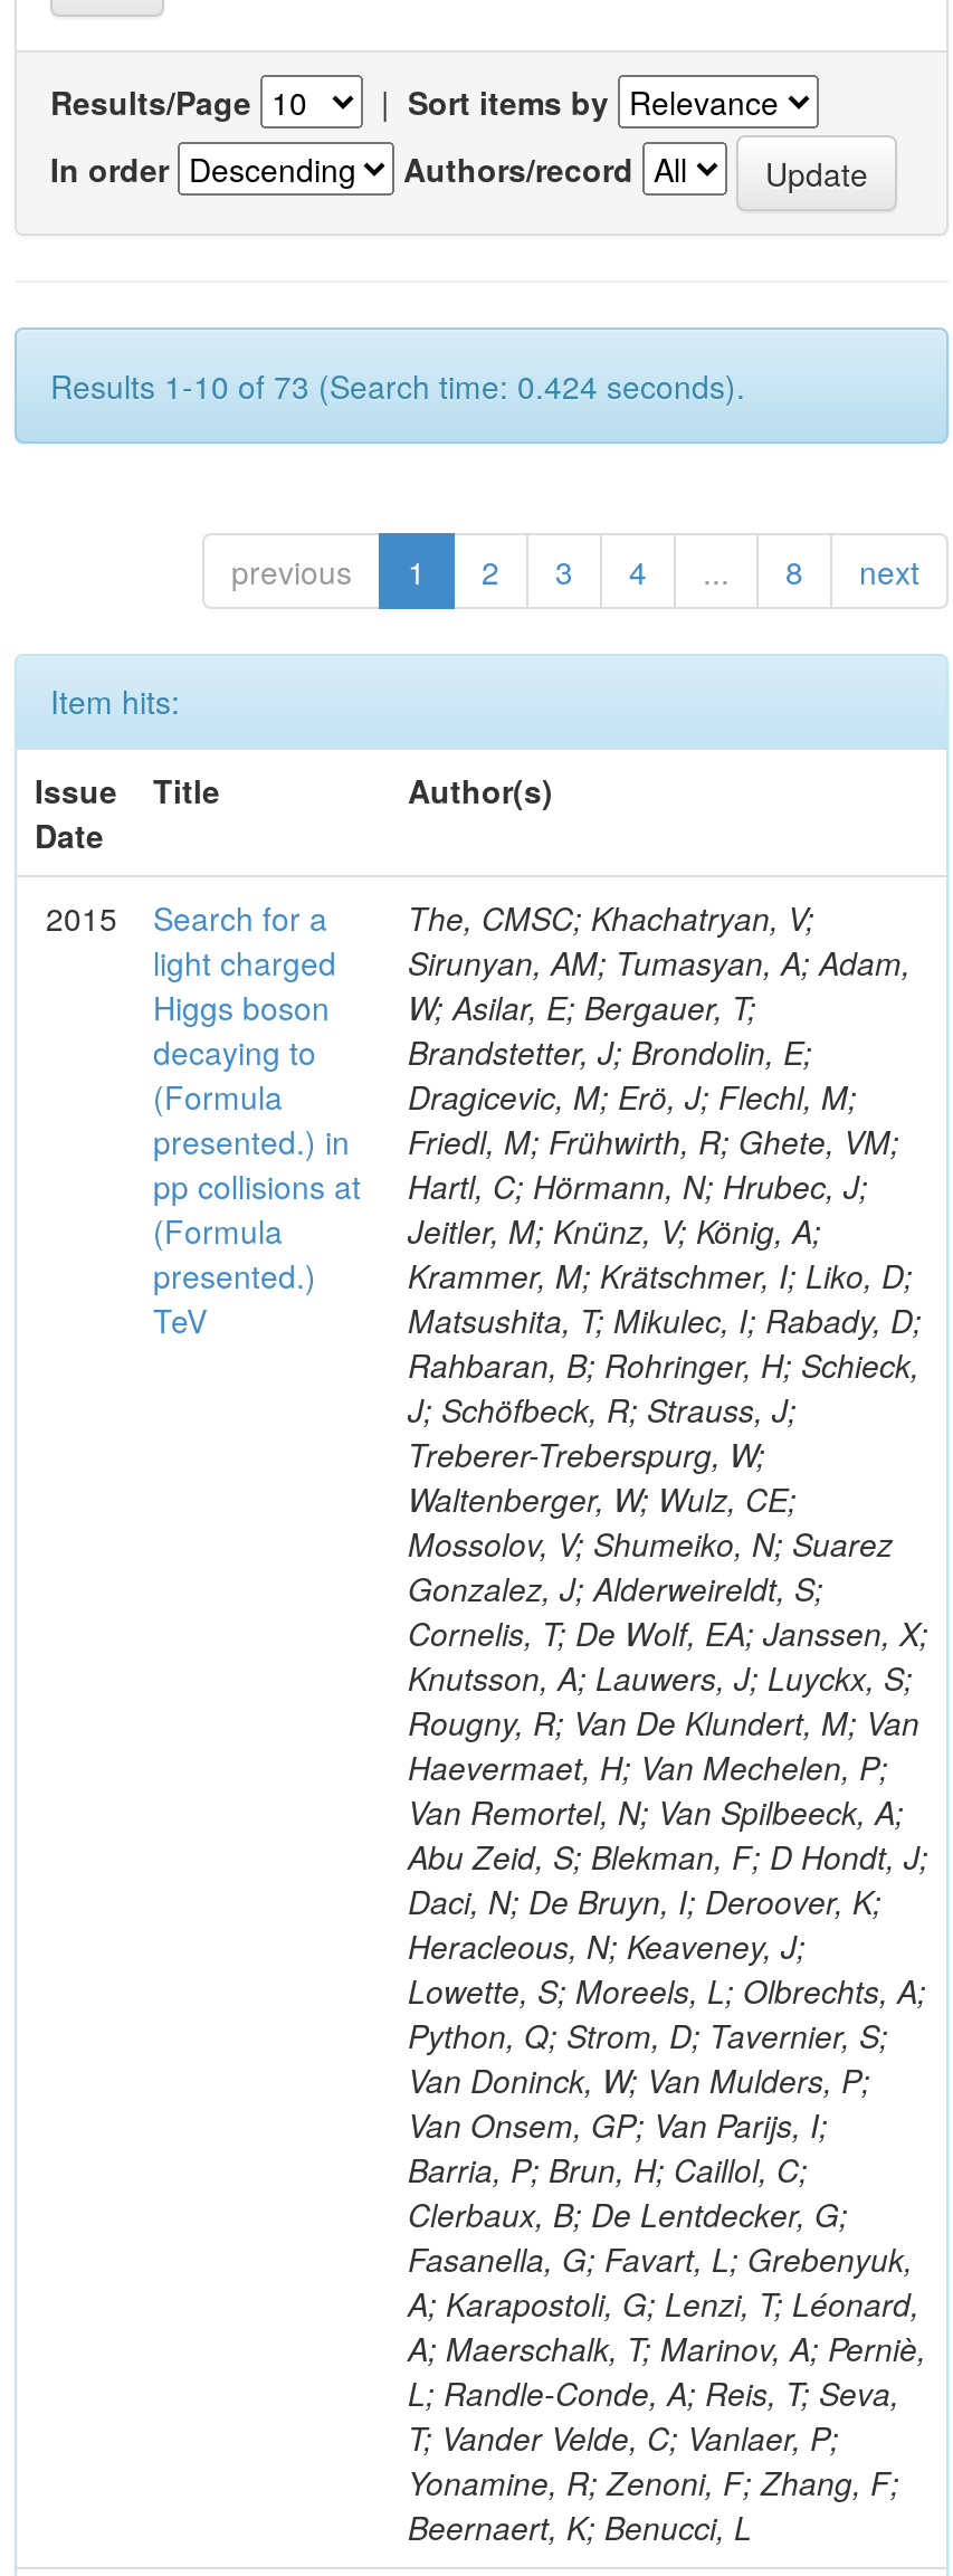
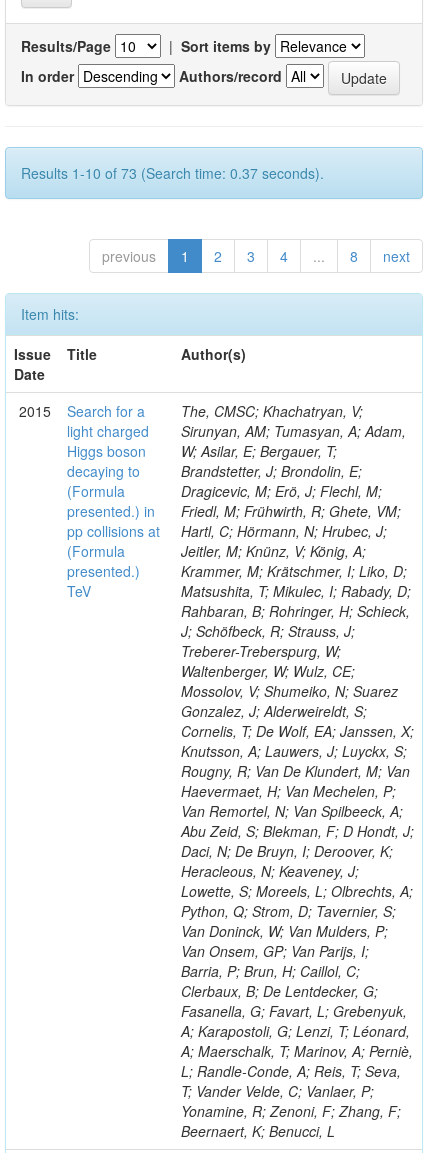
- Results 1-10 of 73 (Search time: 0.424 seconds).
+ Results 1-10 of 73 (Search time: 0.37 seconds).
